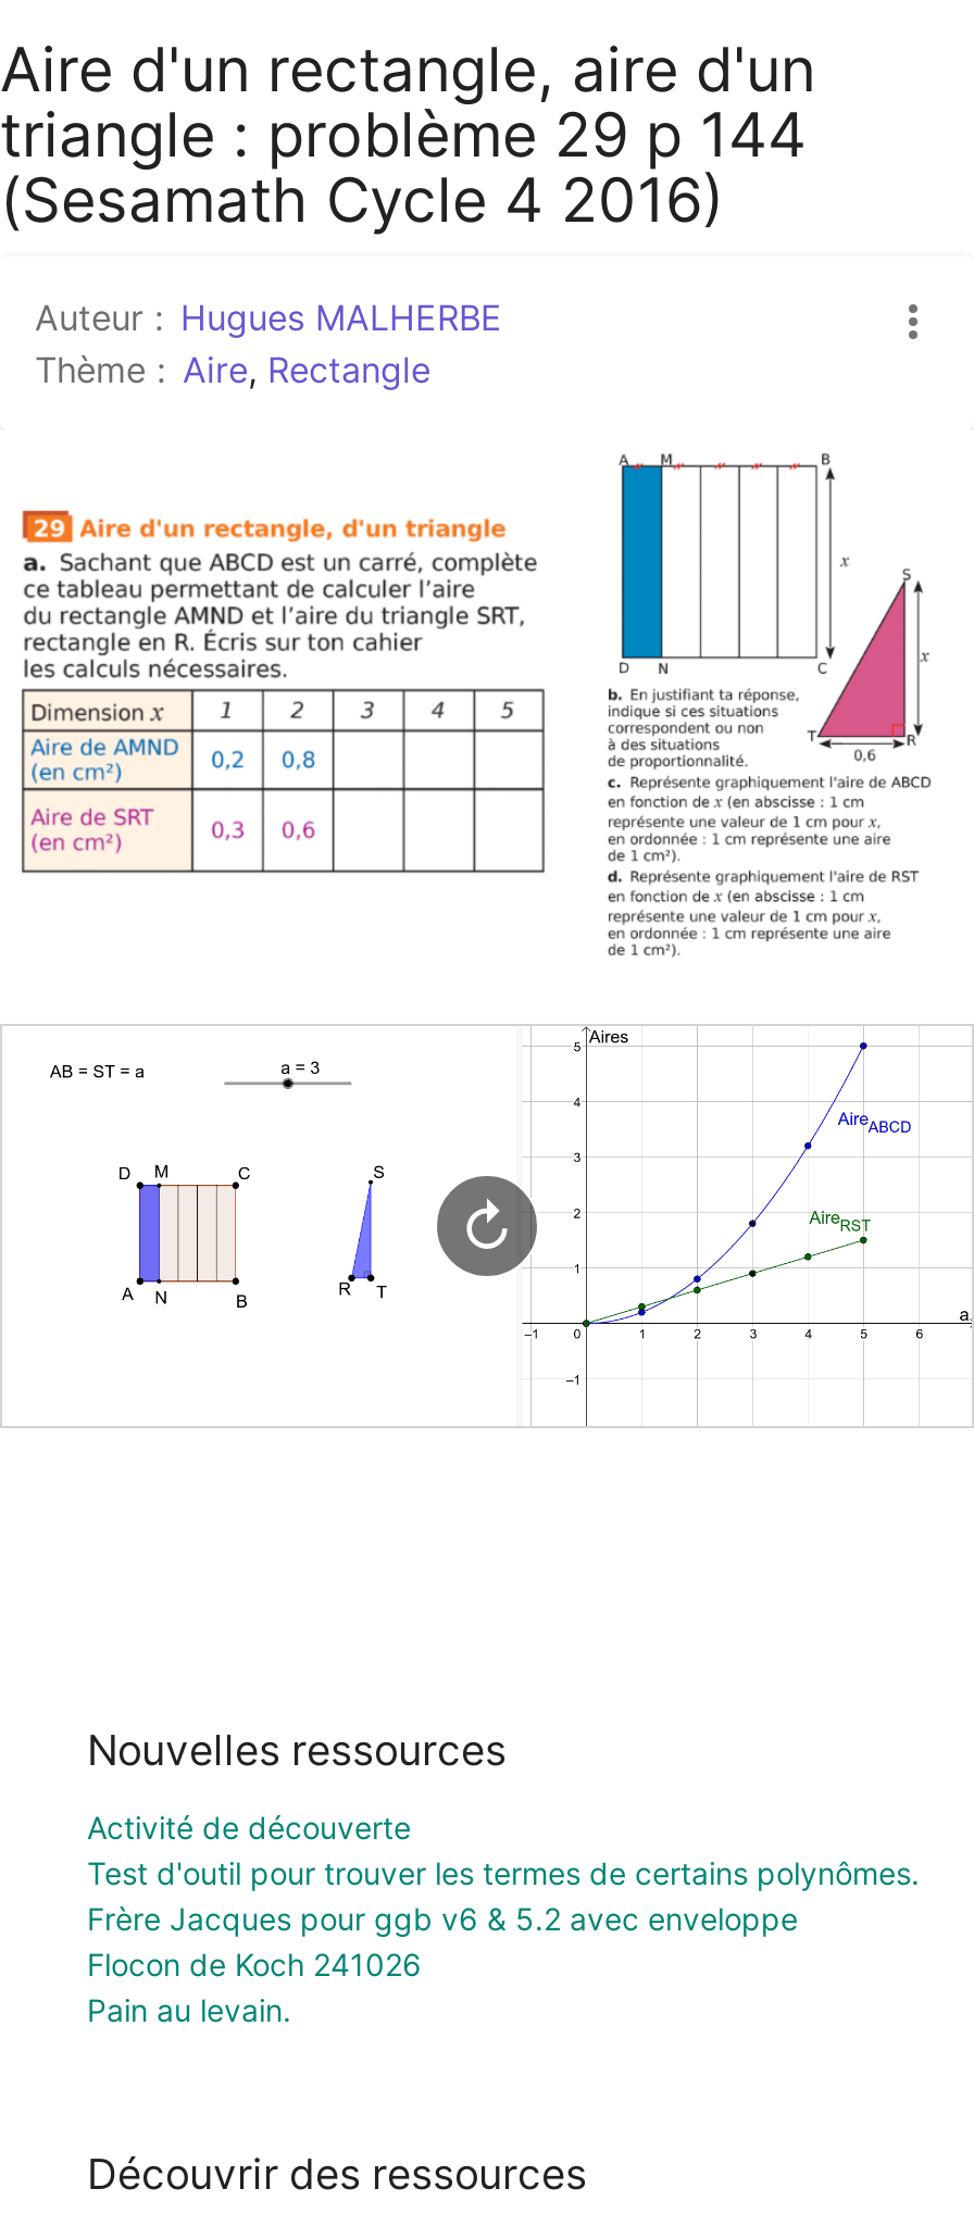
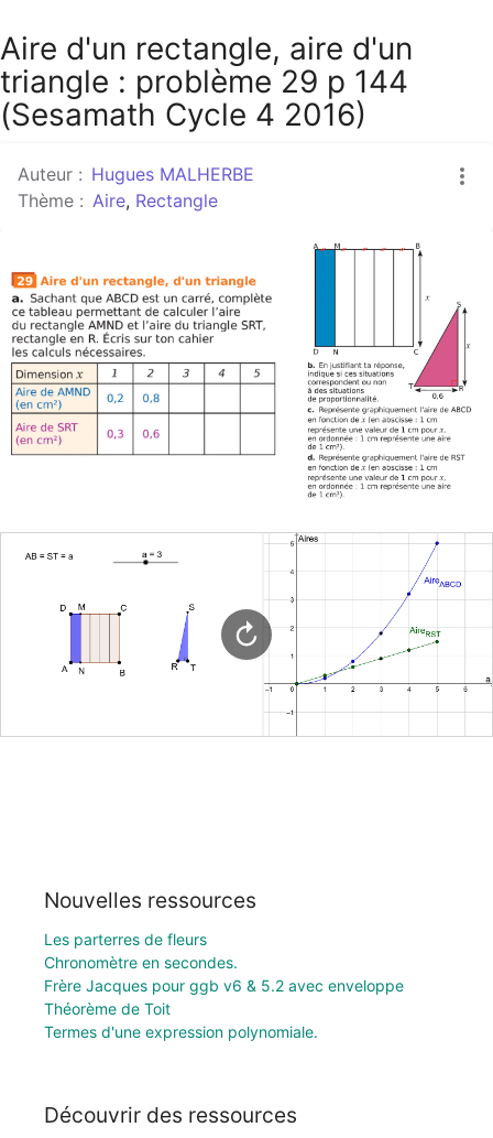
- Activité de découverte
- Test d'outil pour trouver les termes de certains polynômes.
+ Les parterres de fleurs
+ Chronomètre en secondes.

- Flocon de Koch 241026
- Pain au levain.
+ Théorème de Toit
+ Termes d'une expression polynomiale.
